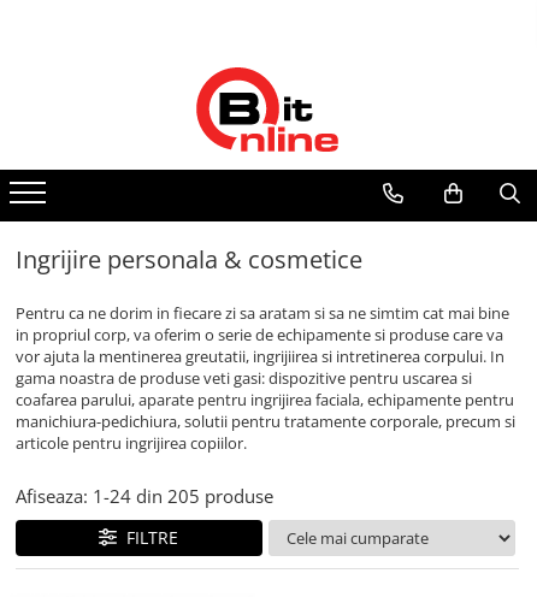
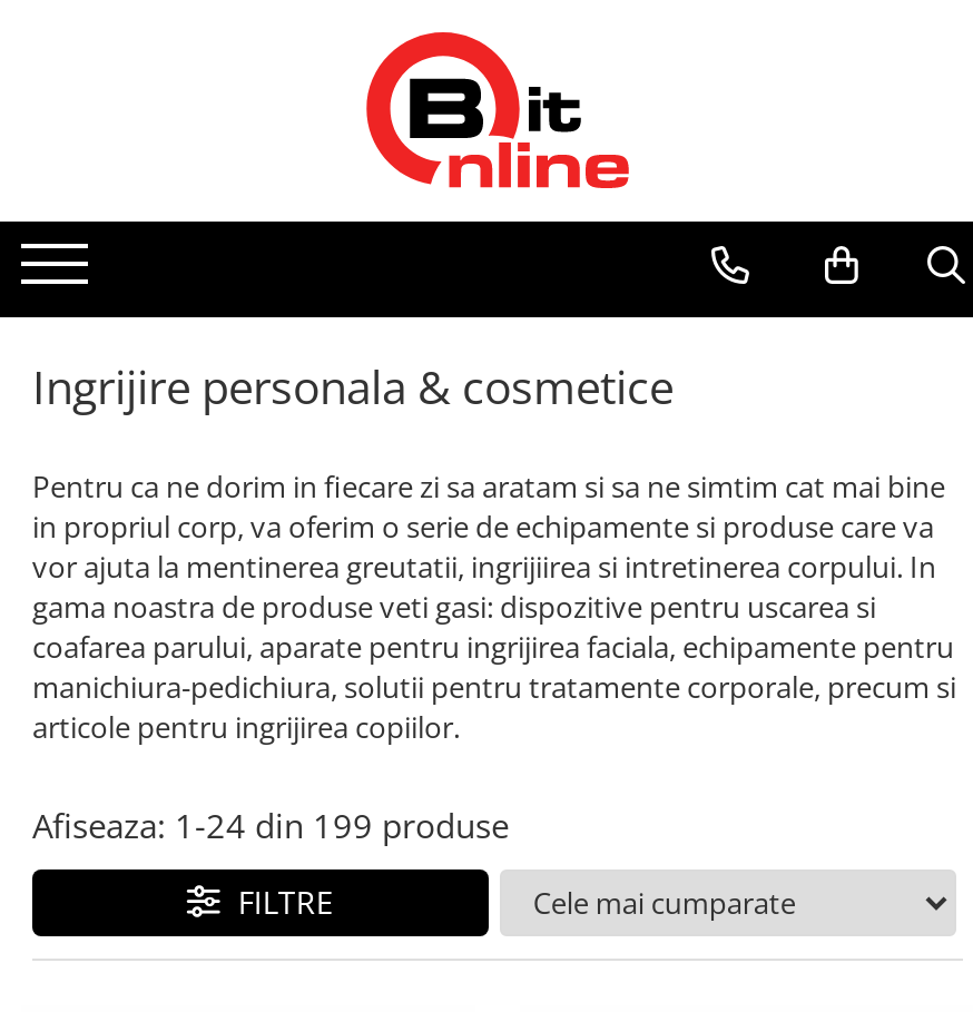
- Afiseaza: 1- 24 din 205 produse
+ Afiseaza: 1- 24 din 199 produse
